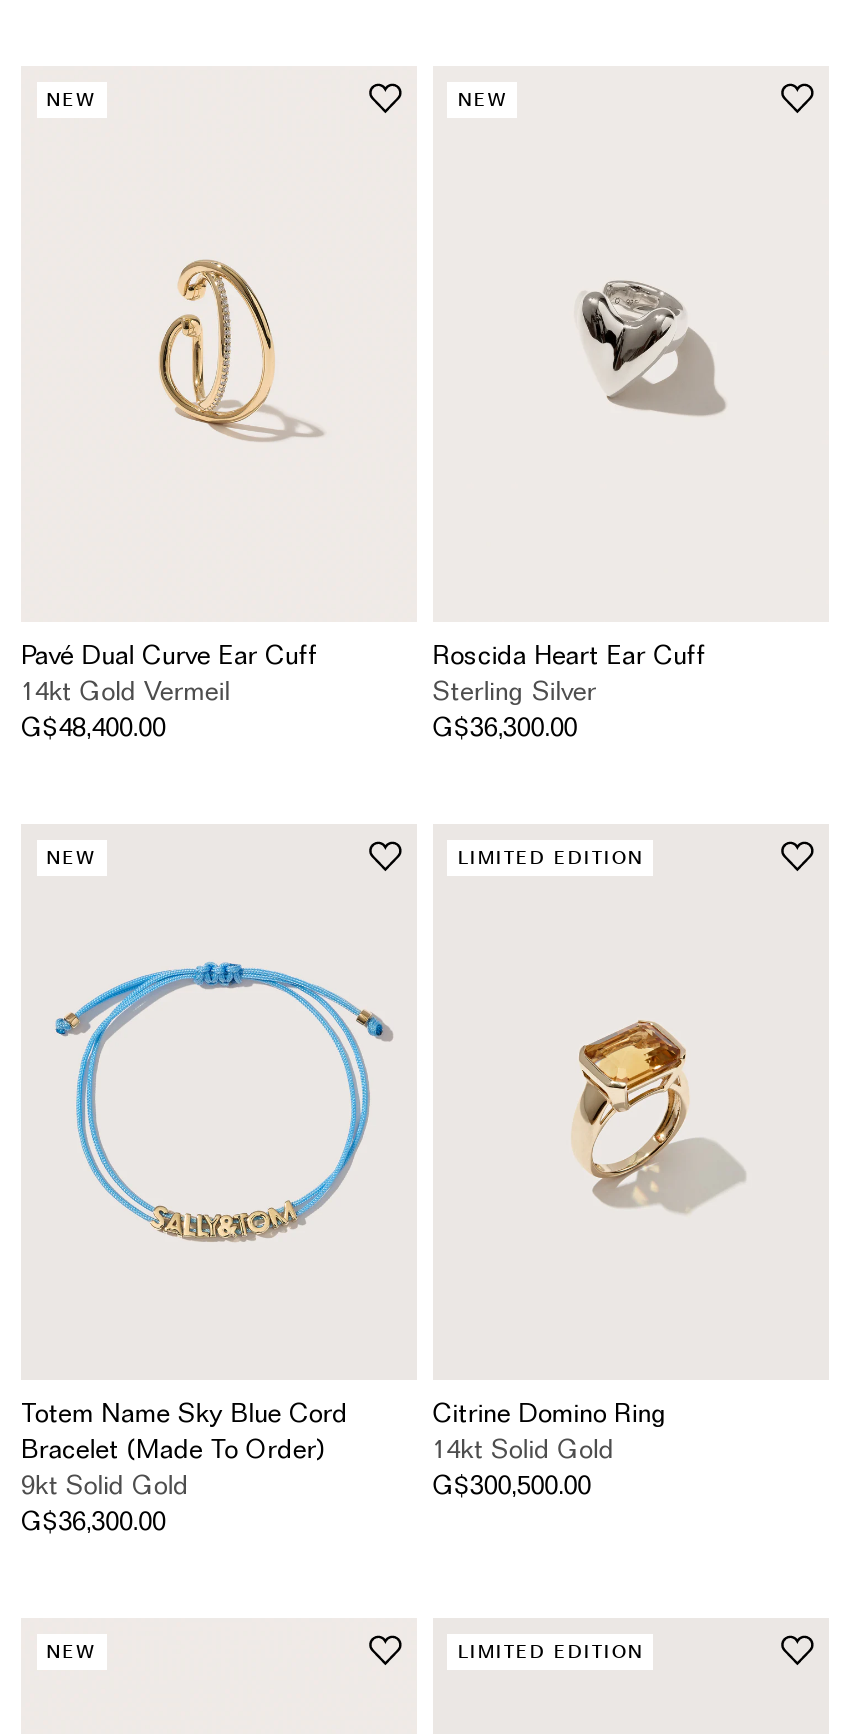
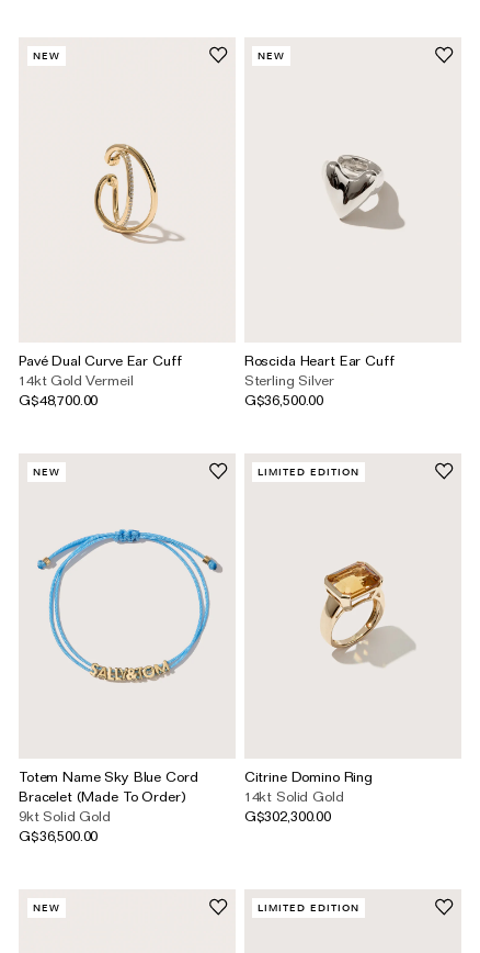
- G$48,400.00
+ G$48,700.00

- G$36,300.00
+ G$36,500.00

- G$300,500.00
+ G$302,300.00

- G$36,300.00
+ G$36,500.00
